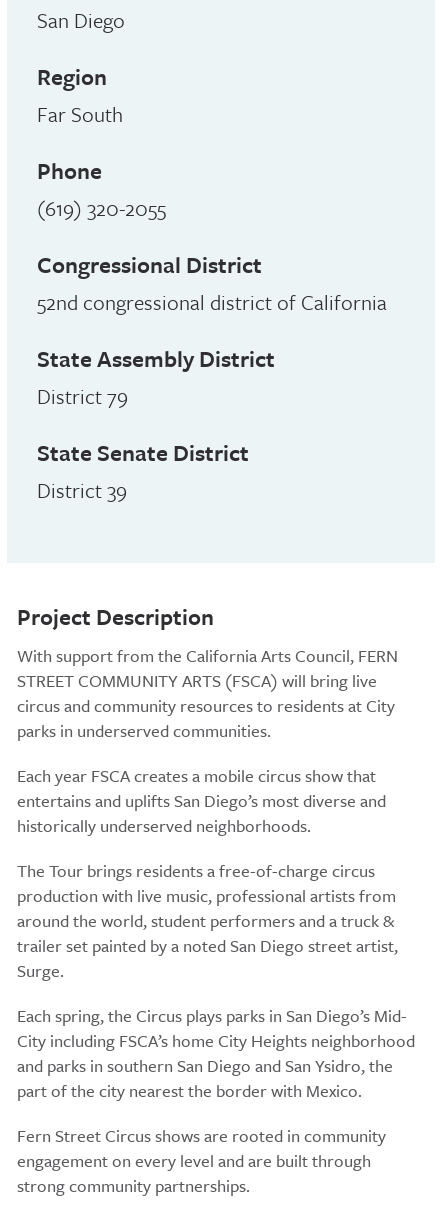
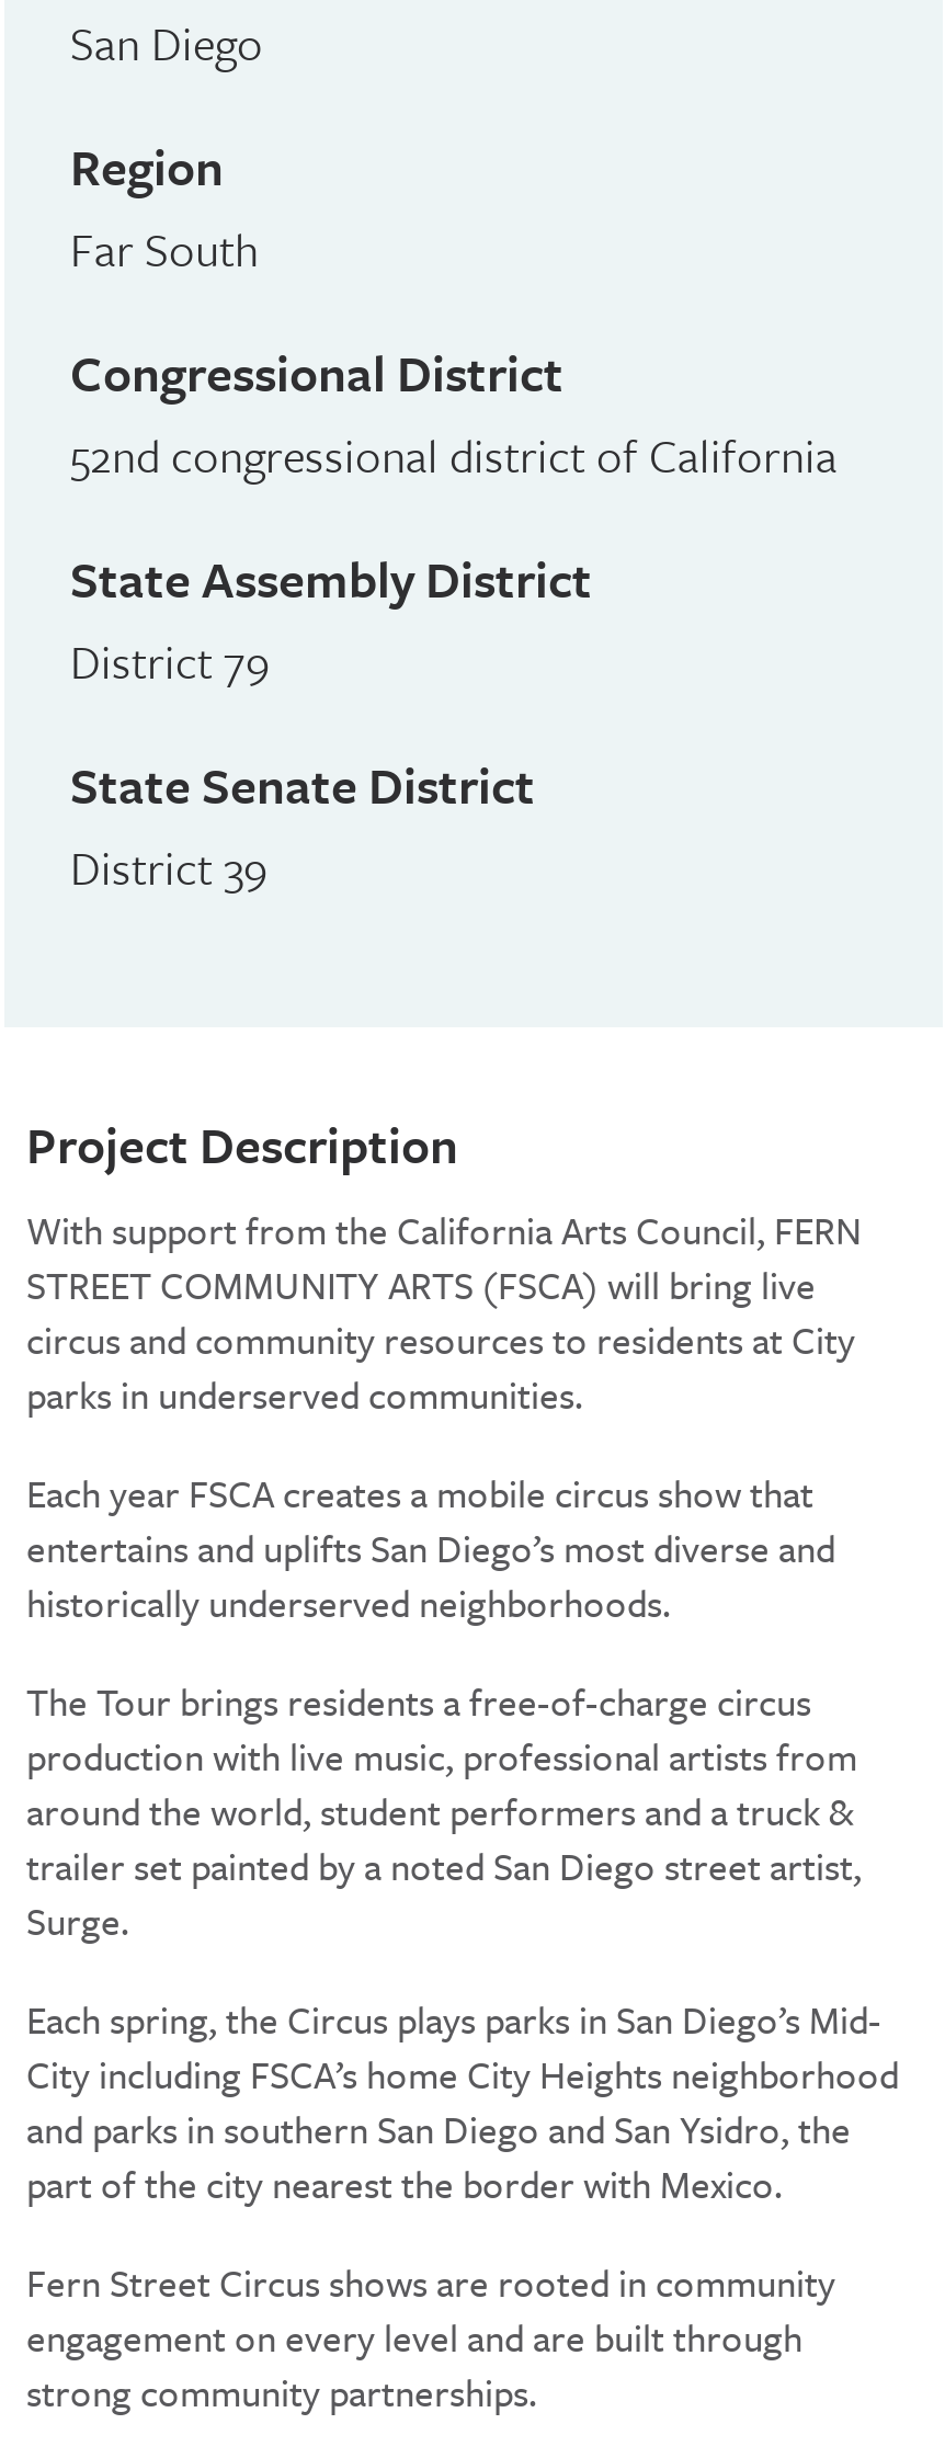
- Phone
- (619) 320-2055
